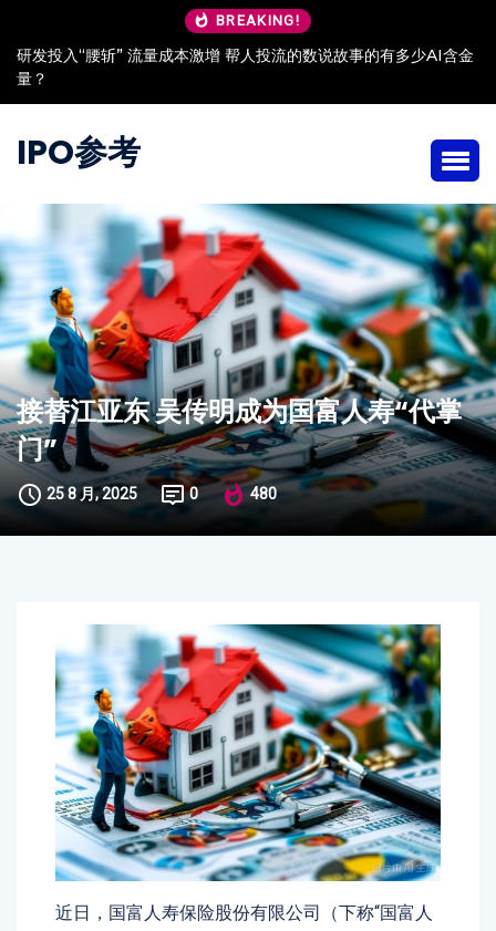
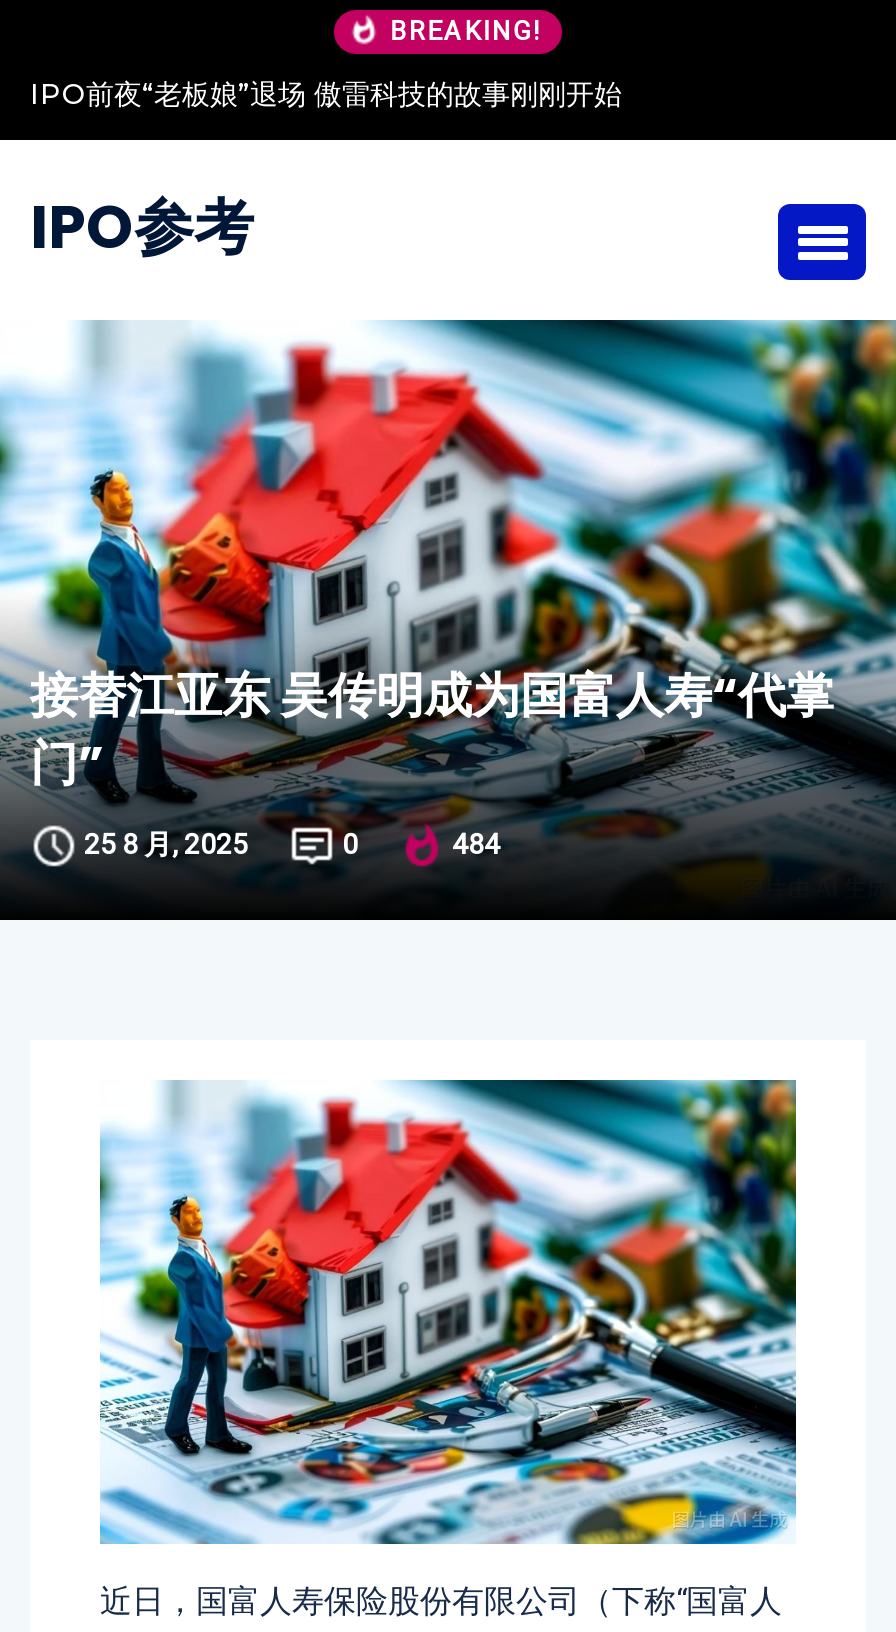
- 研发投入“腰斩” 流量成本激增 帮人投流的数说故事的有多少AI含金
- 量？
+ IPO前夜“老板娘”退场 傲雷科技的故事刚刚开始

- 480
+ 484
